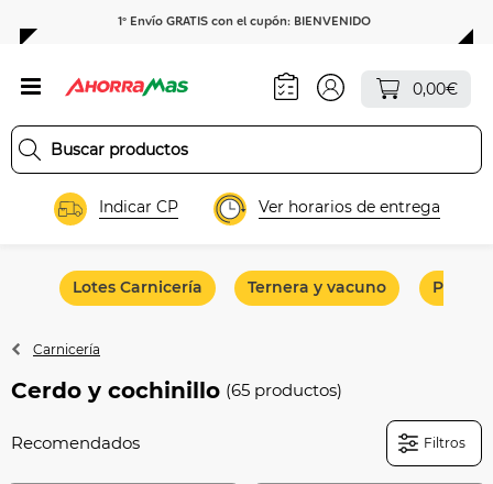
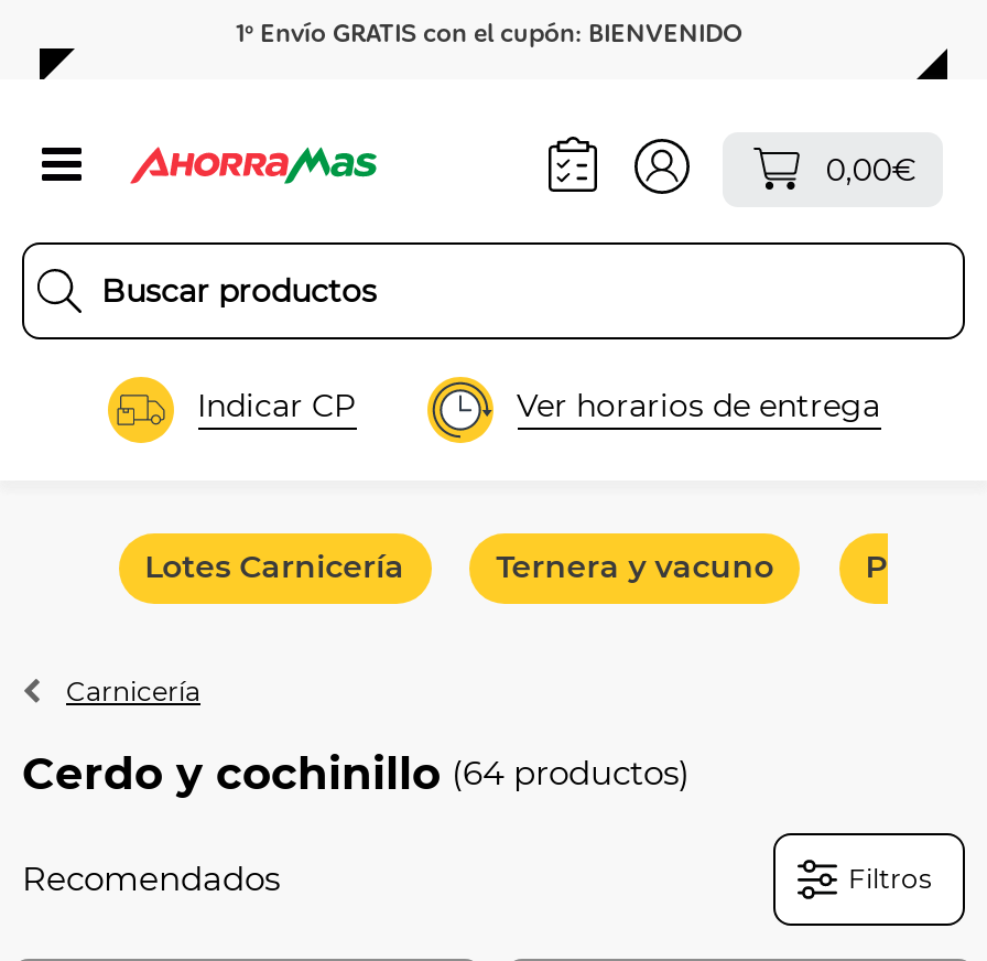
- Cerdo y cochinillo (65 productos)
+ Cerdo y cochinillo (64 productos)
